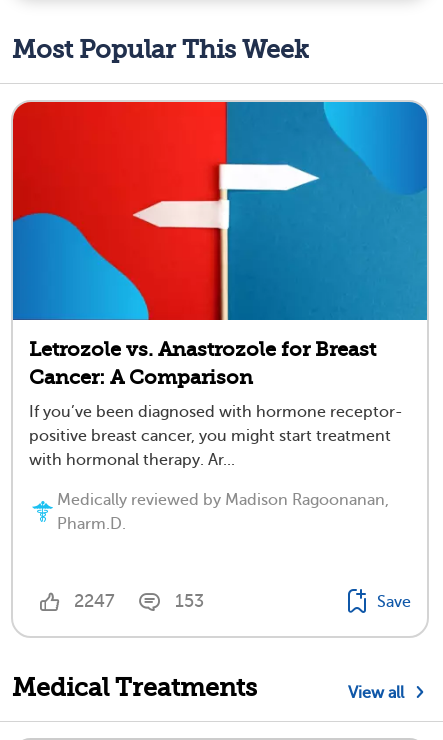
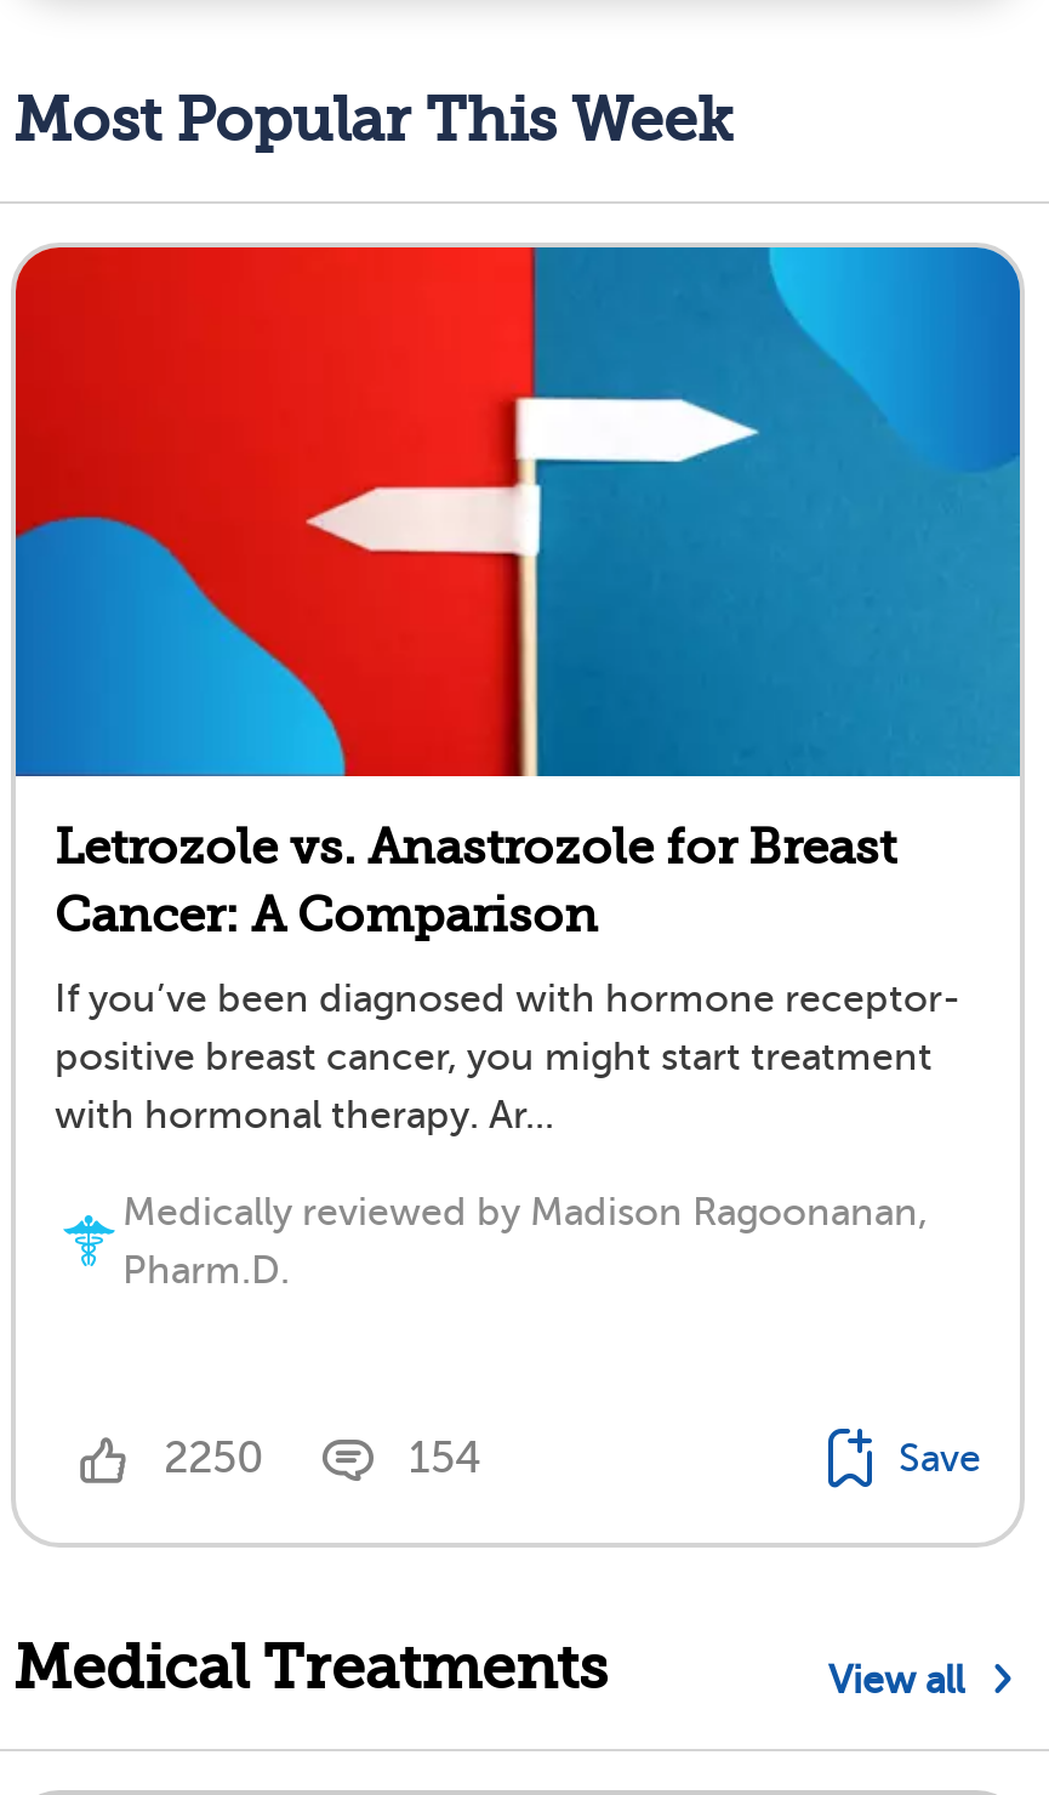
- 2247
+ 2250

- 153
+ 154
